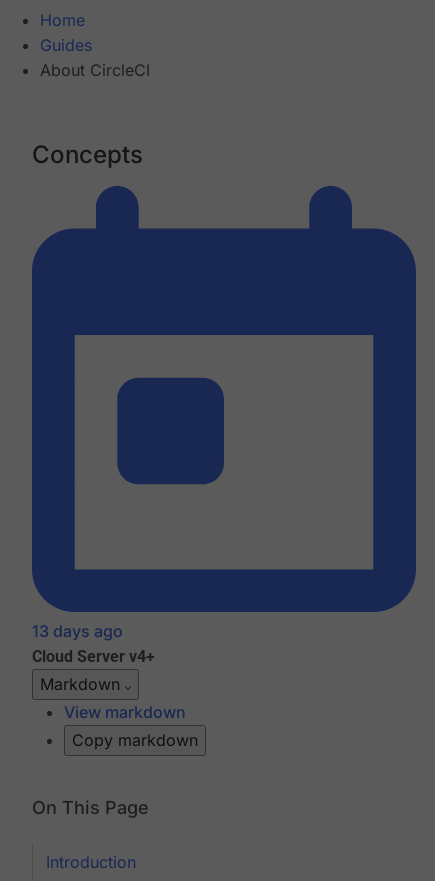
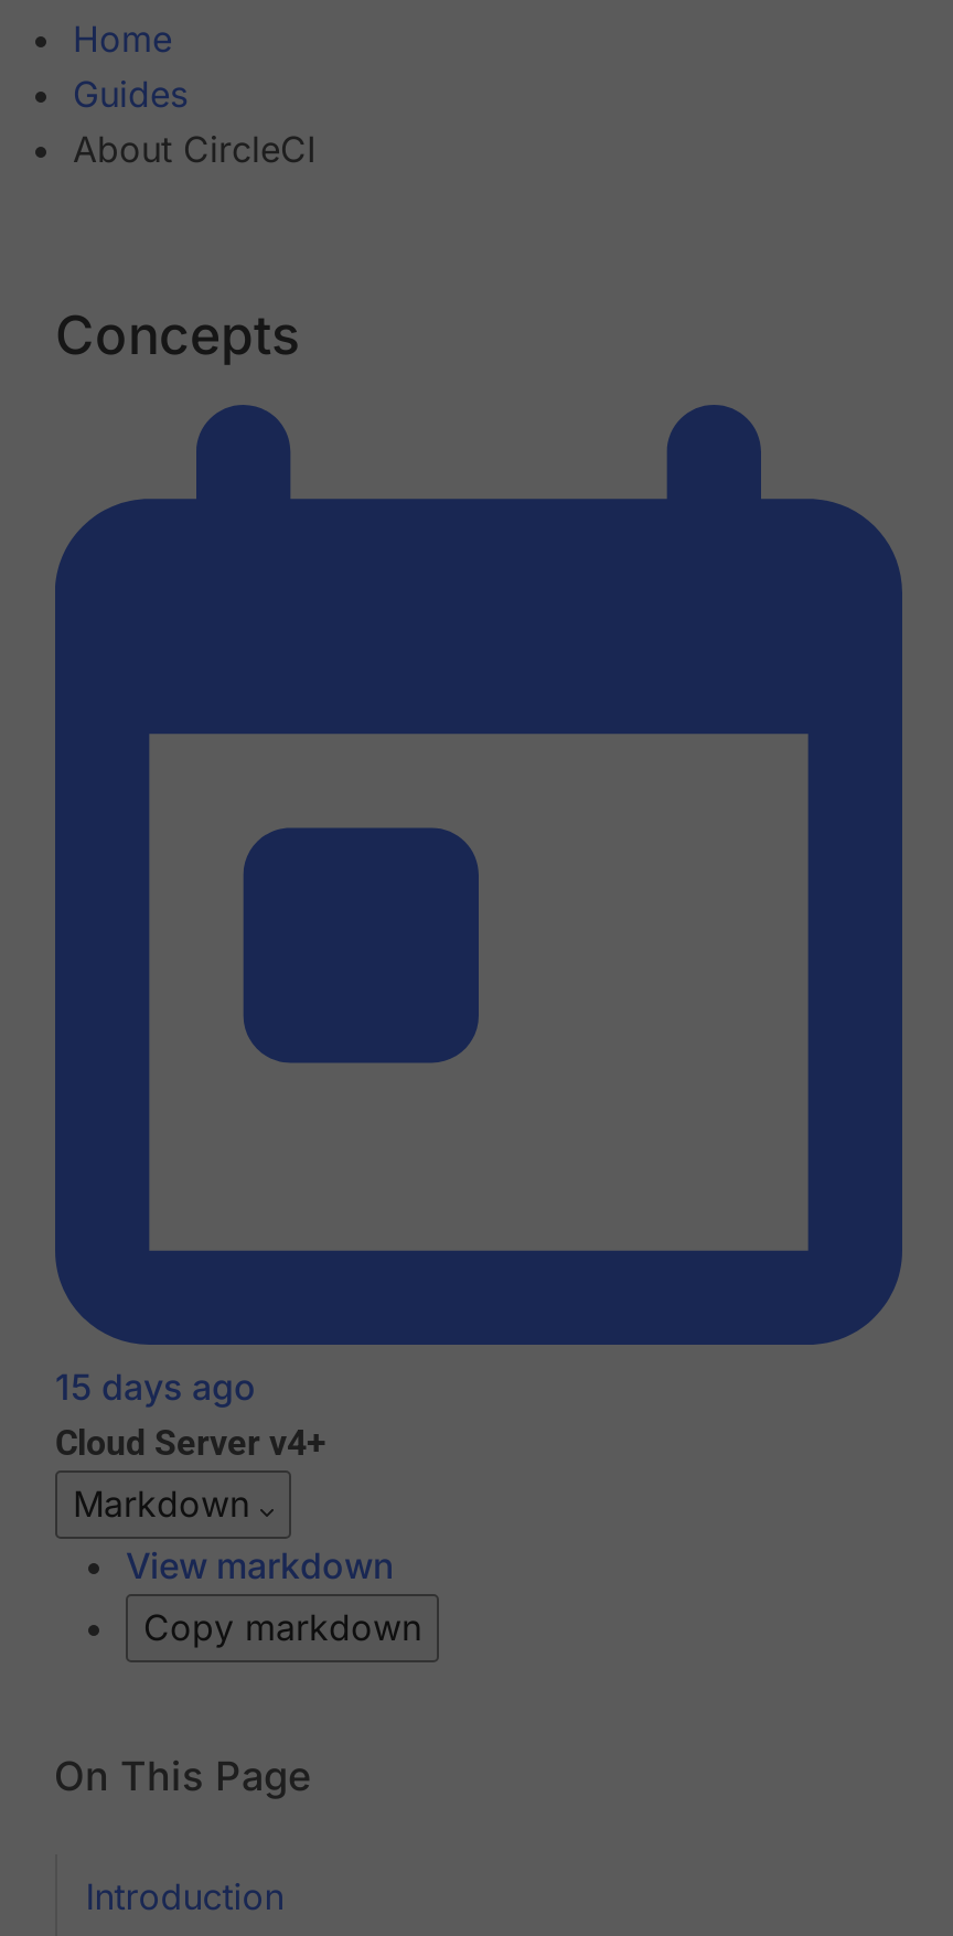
- 13 days ago
+ 15 days ago
